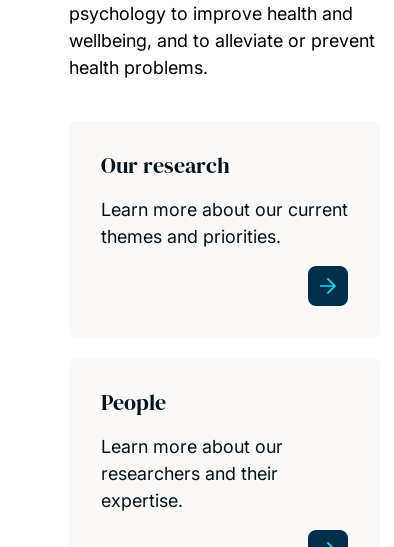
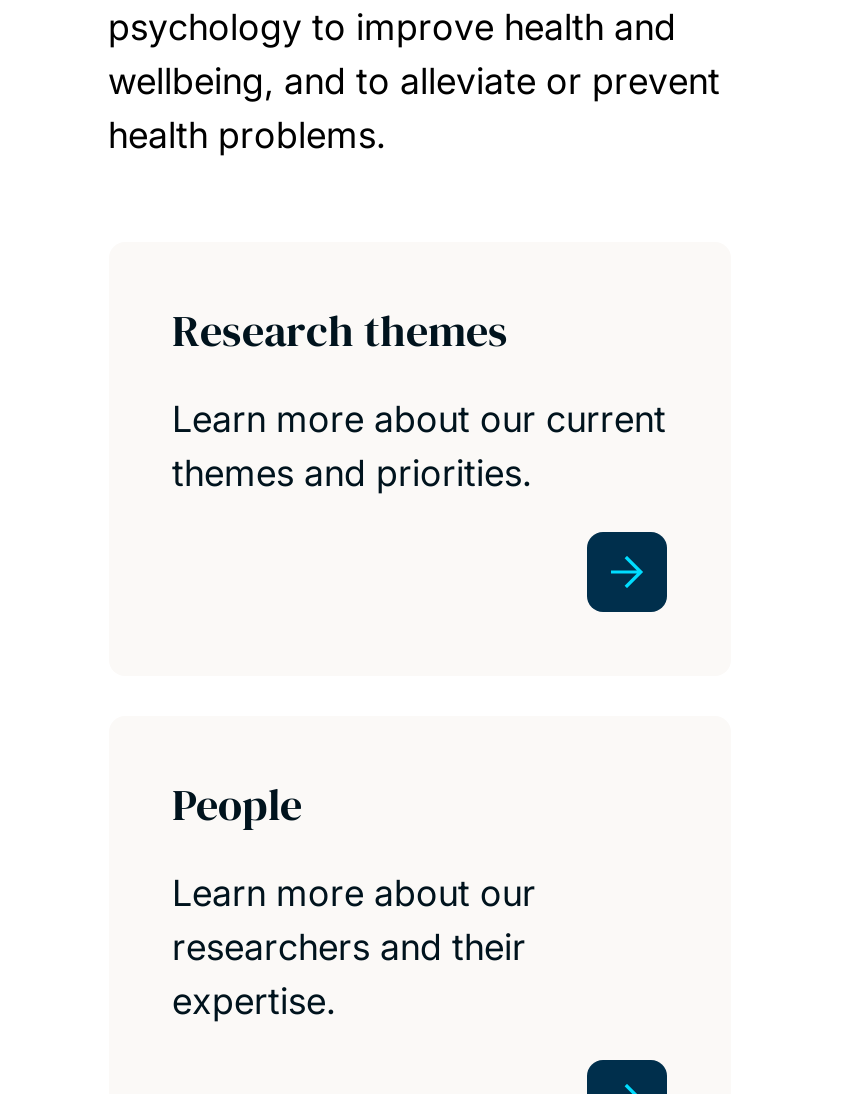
- Our research
+ Research themes
